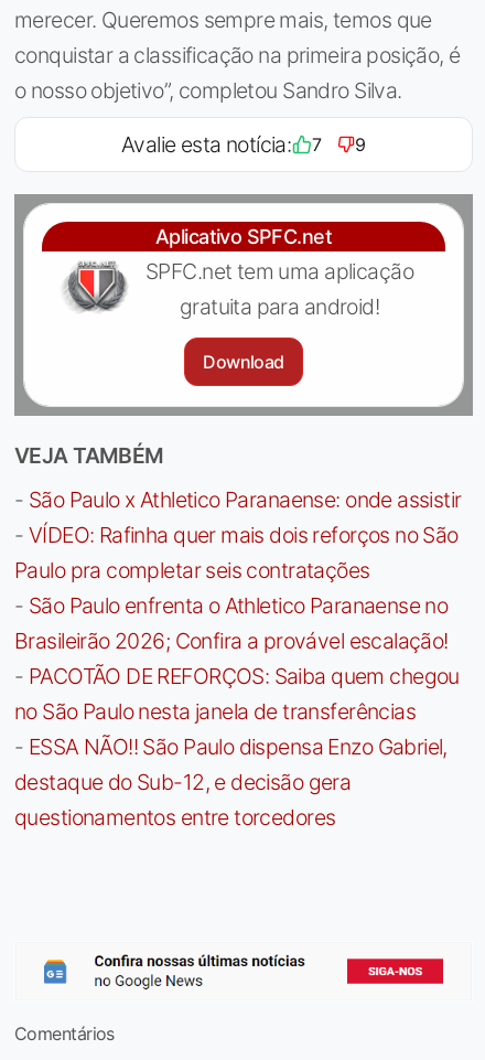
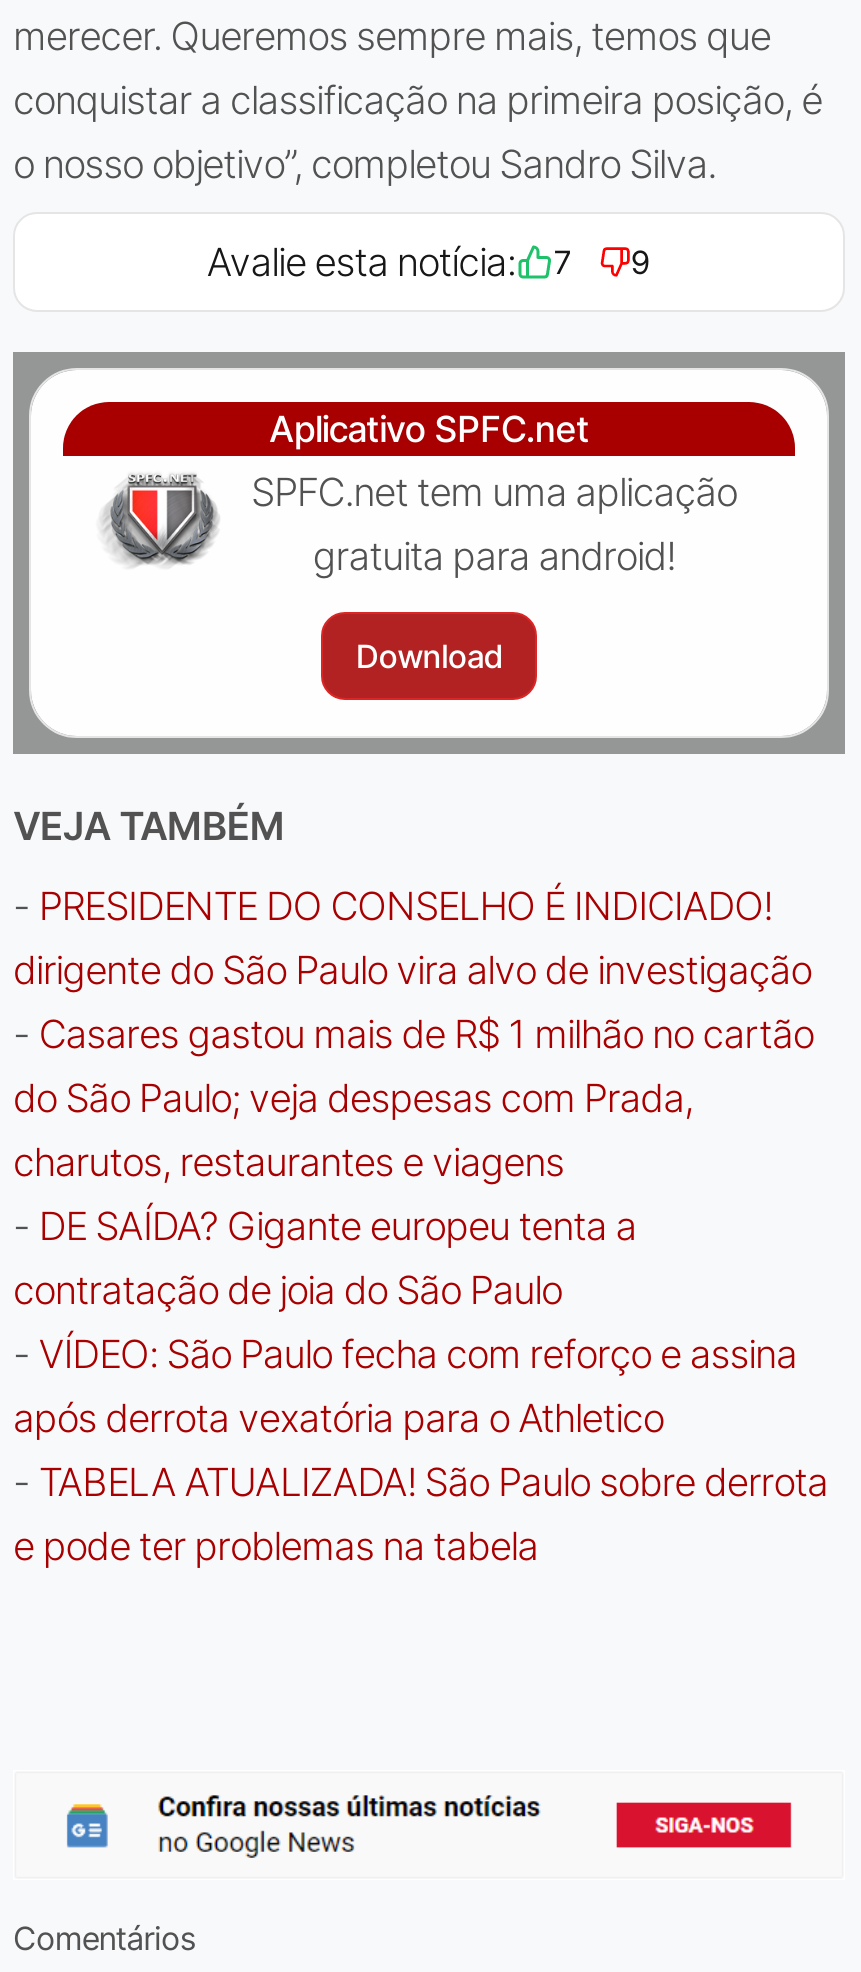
- - São Paulo x Athletico Paranaense: onde assistir
- - VÍDEO: Rafinha quer mais dois reforços no São
- Paulo pra completar seis contratações
- - São Paulo enfrenta o Athletico Paranaense no
- Brasileirão 2026; Confira a provável escalação!
- - PACOTÃO DE REFORÇOS: Saiba quem chegou
- no São Paulo nesta janela de transferências
- - ESSA NÃO!! São Paulo dispensa Enzo Gabriel,
- destaque do Sub-12, e decisão gera
- questionamentos entre torcedores
+ - PRESIDENTE DO CONSELHO É INDICIADO!
+ dirigente do São Paulo vira alvo de investigação
+ - Casares gastou mais de R$ 1 milhão no cartão
+ do São Paulo; veja despesas com Prada,
+ charutos, restaurantes e viagens
+ - DE SAÍDA? Gigante europeu tenta a
+ contratação de joia do São Paulo
+ - VÍDEO: São Paulo fecha com reforço e assina
+ após derrota vexatória para o Athletico
+ - TABELA ATUALIZADA! São Paulo sobre derrota
+ e pode ter problemas na tabela
